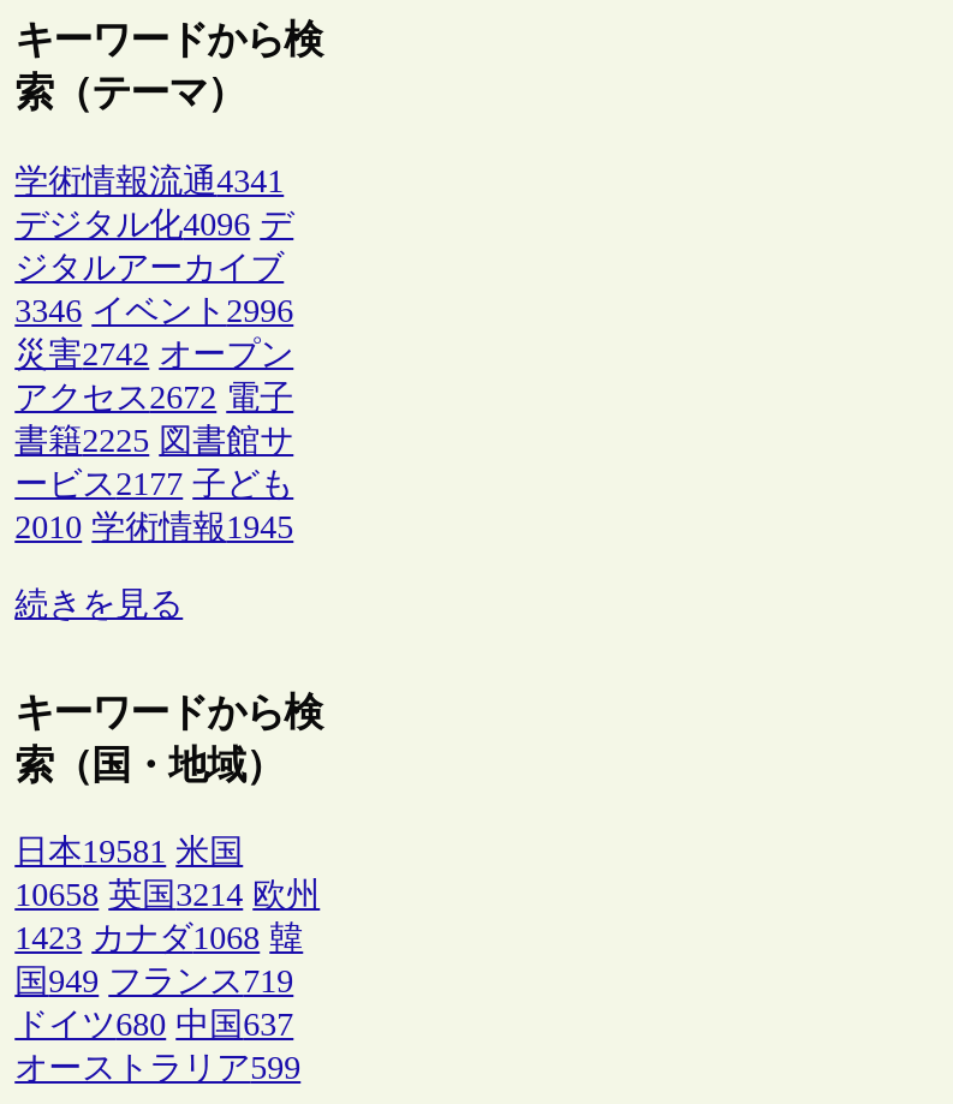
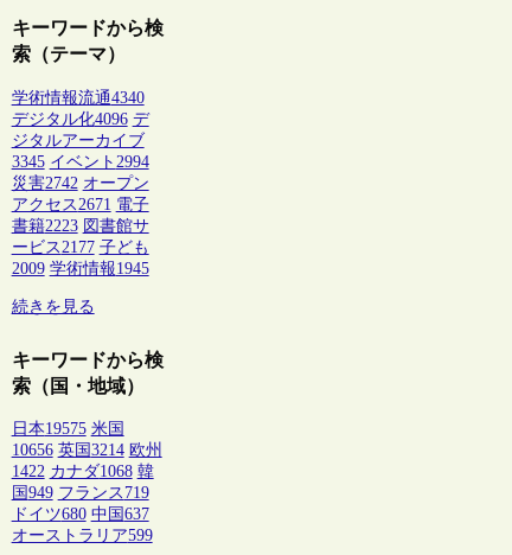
- 学術情報流通4341
+ 学術情報流通4340

- 3346 イベント2996
+ 3345 イベント2994

- アクセス2672 電子
+ アクセス2671 電子

- 書籍2225 図書館サ
+ 書籍2223 図書館サ

- 2010 学術情報1945
+ 2009 学術情報1945

- 日本19581 米国
+ 日本19575 米国

- 10658 英国3214 欧州
+ 10656 英国3214 欧州

- 1423 カナダ1068 韓
+ 1422 カナダ1068 韓
